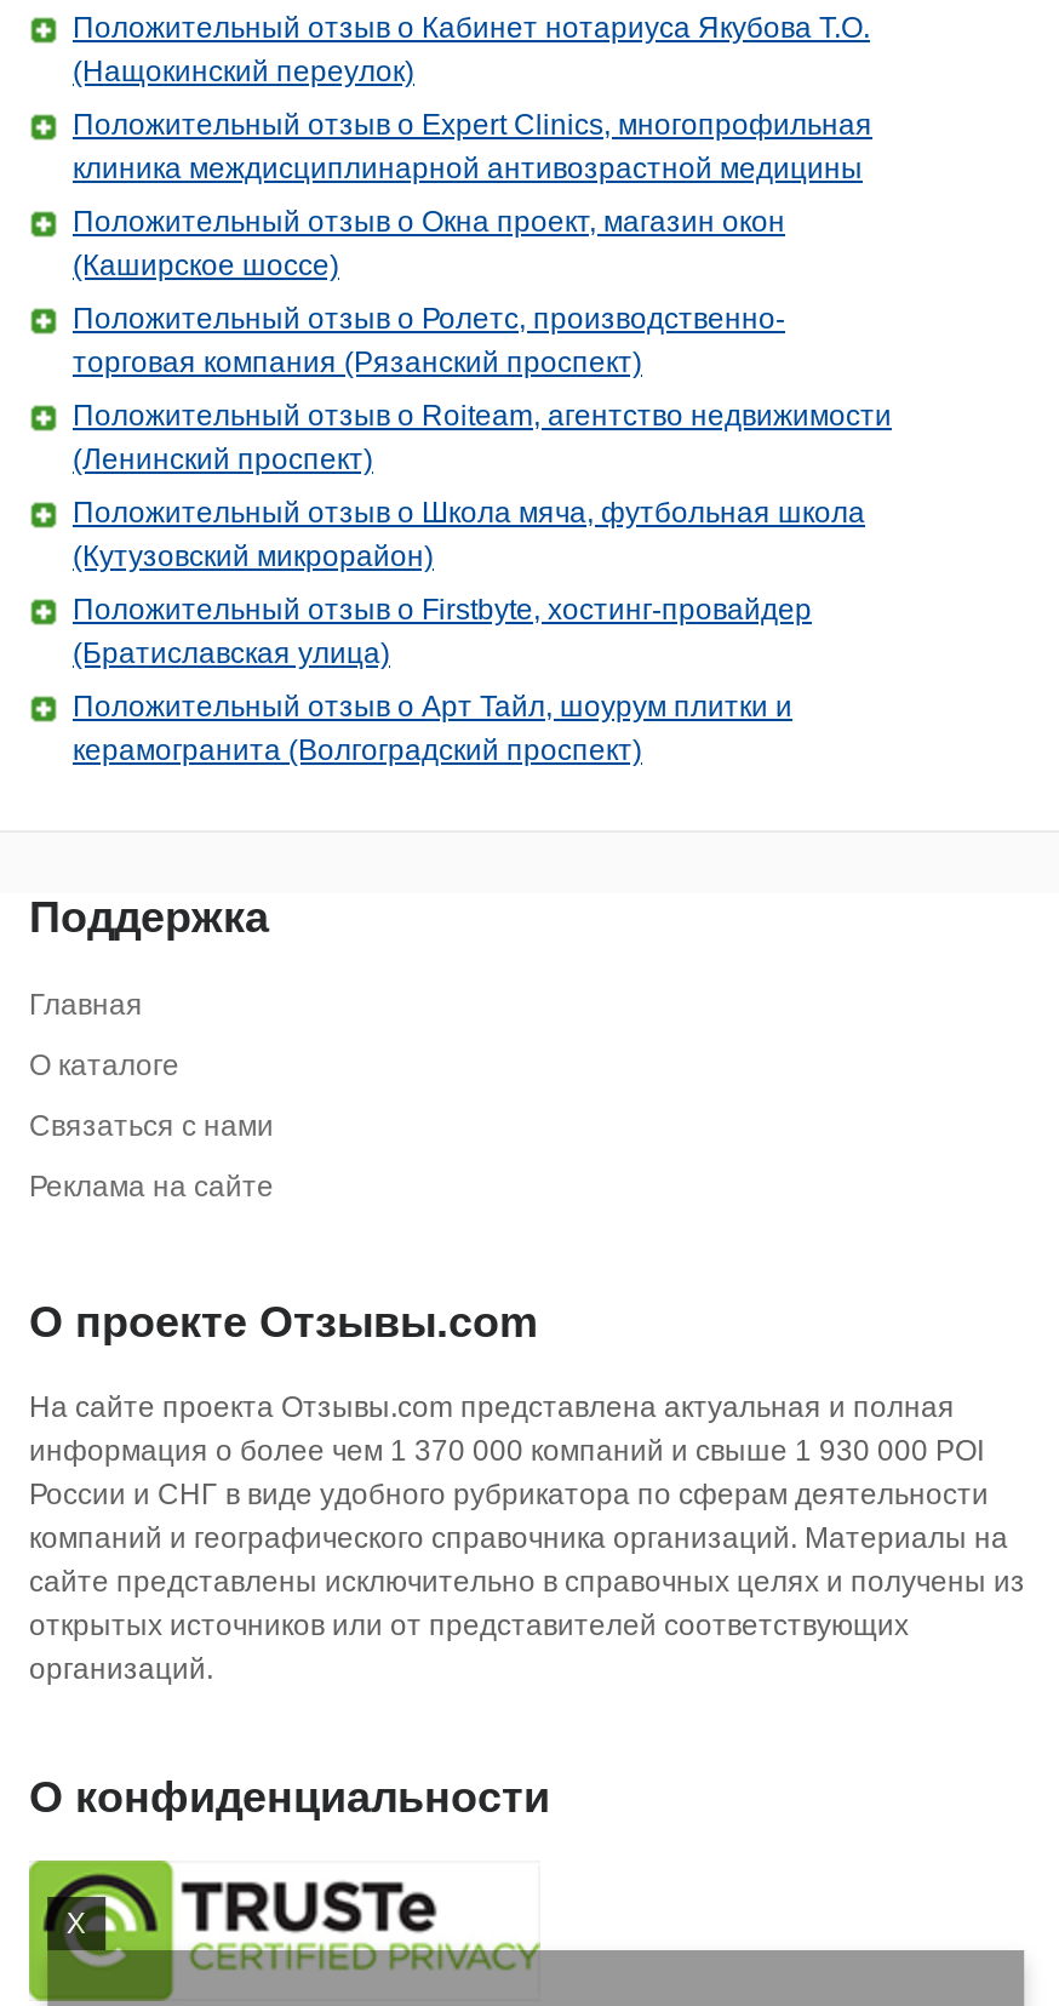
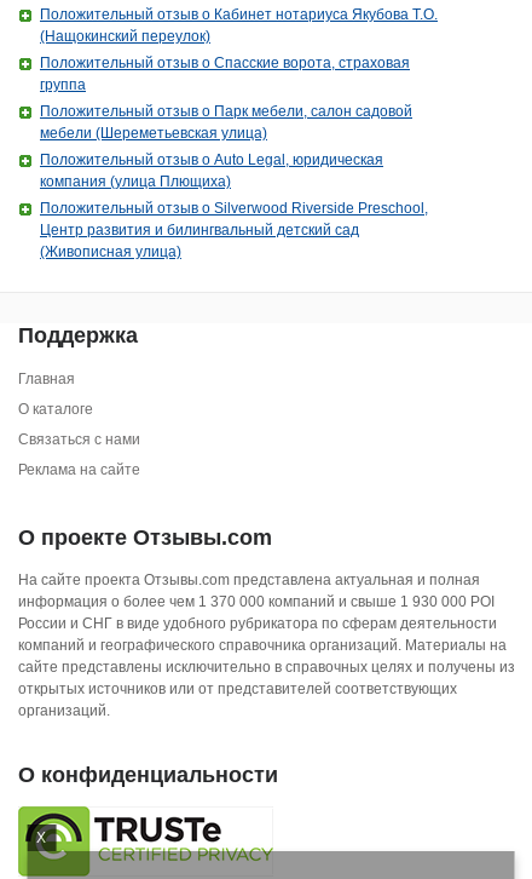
- Положительный отзыв о Expert Clinics, многопрофильная
- клиника междисциплинарной антивозрастной медицины
- Положительный отзыв о Окна проект, магазин окон
- (Каширское шоссе)
- Положительный отзыв о Ролетс, производственно-
- торговая компания (Рязанский проспект)
- Положительный отзыв о Roiteam, агентство недвижимости
- (Ленинский проспект)
- Положительный отзыв о Школа мяча, футбольная школа
- (Кутузовский микрорайон)
- Положительный отзыв о Firstbyte, хостинг-провайдер
- (Братиславская улица)
- Положительный отзыв о Арт Тайл, шоурум плитки и
- керамогранита (Волгоградский проспект)
+ Положительный отзыв о Спасские ворота, страховая
+ группа
+ Положительный отзыв о Парк мебели, салон садовой
+ мебели (Шереметьевская улица)
+ Положительный отзыв о Auto Legal, юридическая
+ компания (улица Плющиха)
+ Положительный отзыв о Silverwood Riverside Preschool,
+ Центр развития и билингвальный детский сад
+ (Живописная улица)
